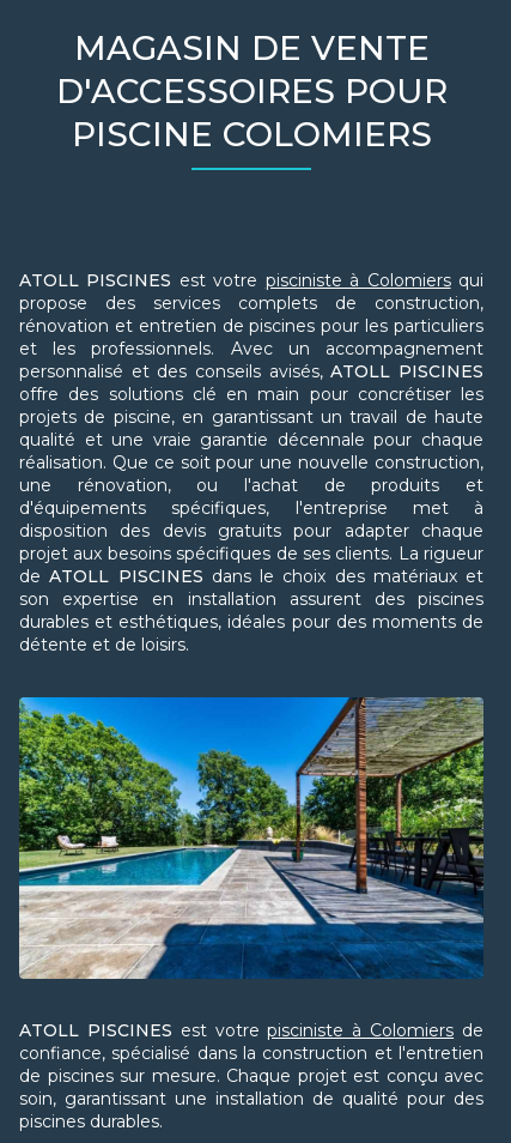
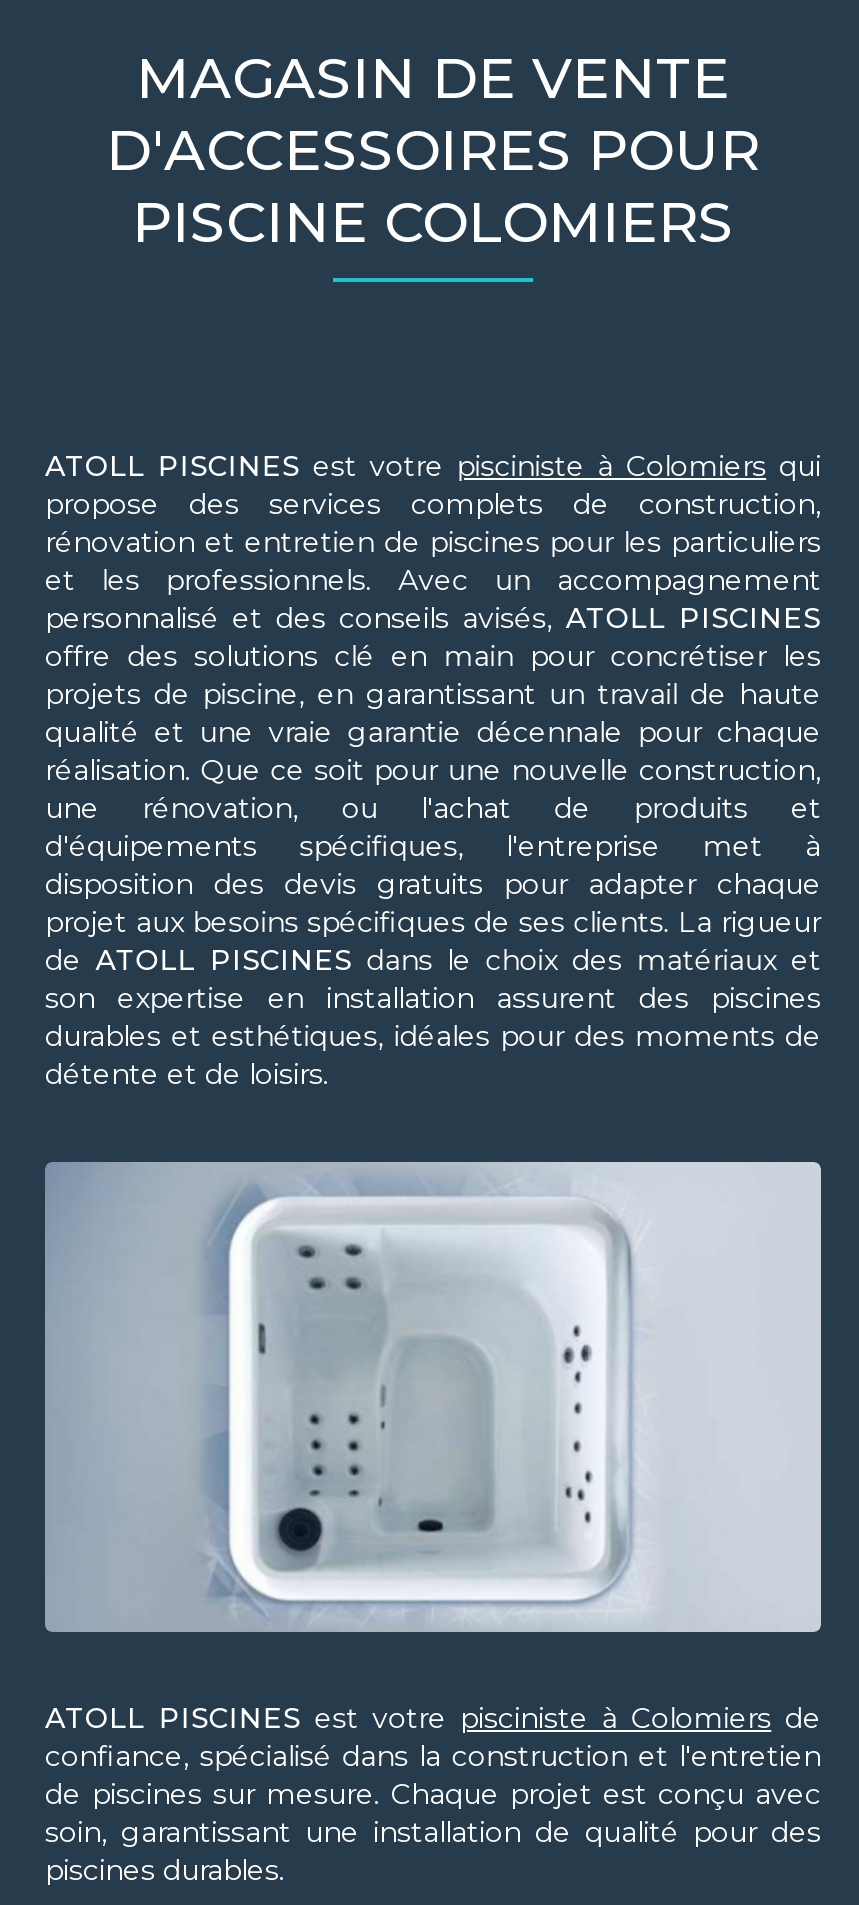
- [image]
+ [image]
